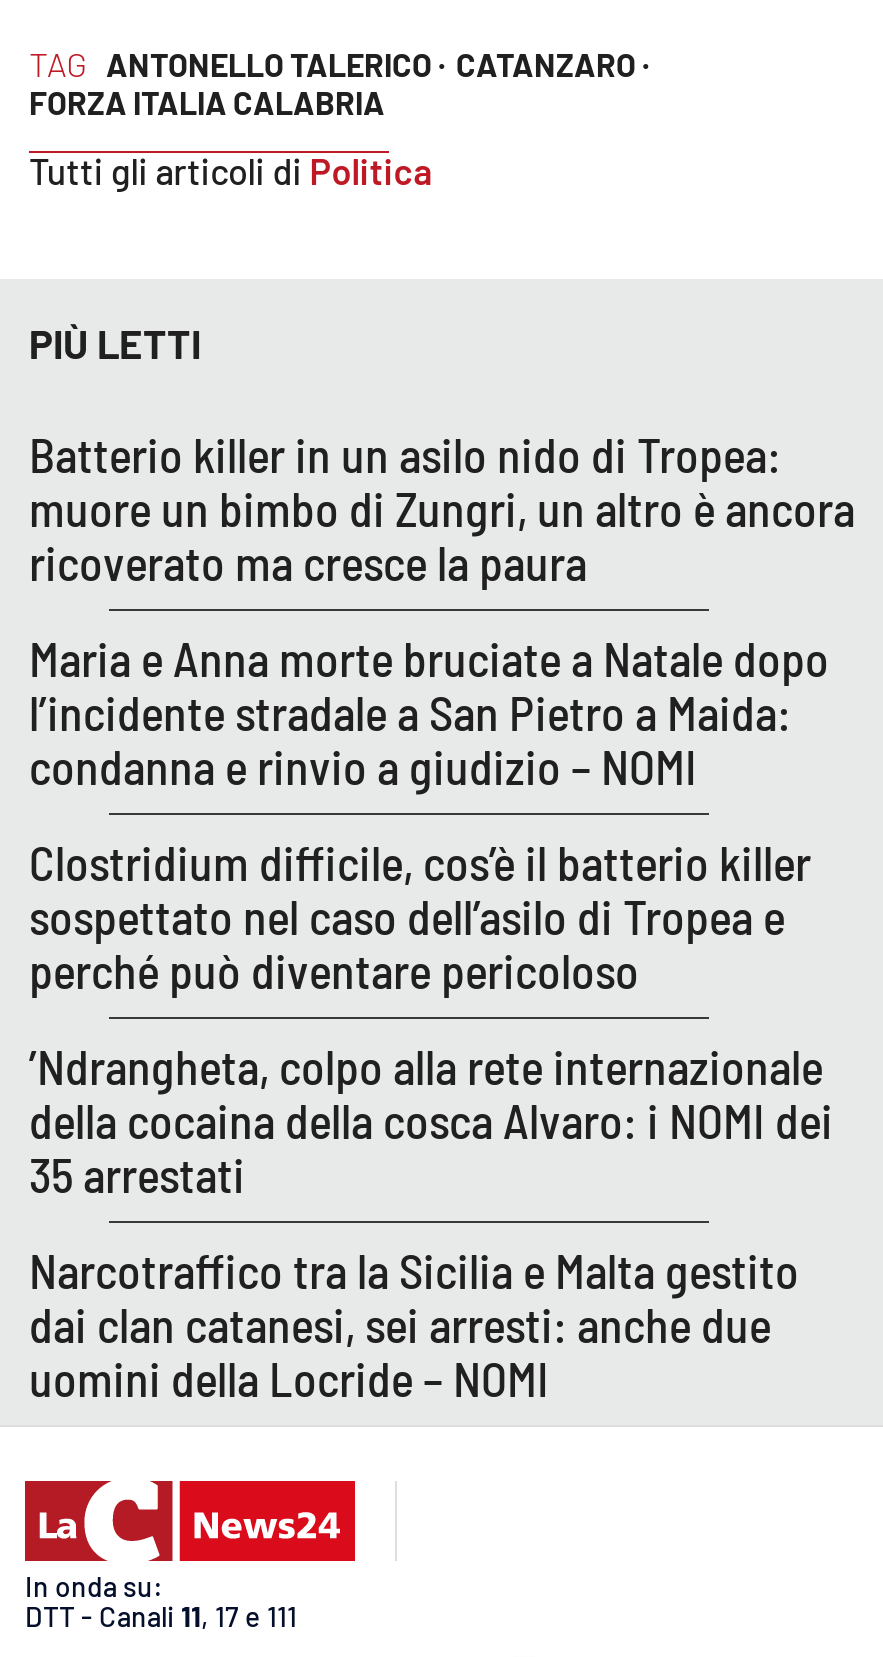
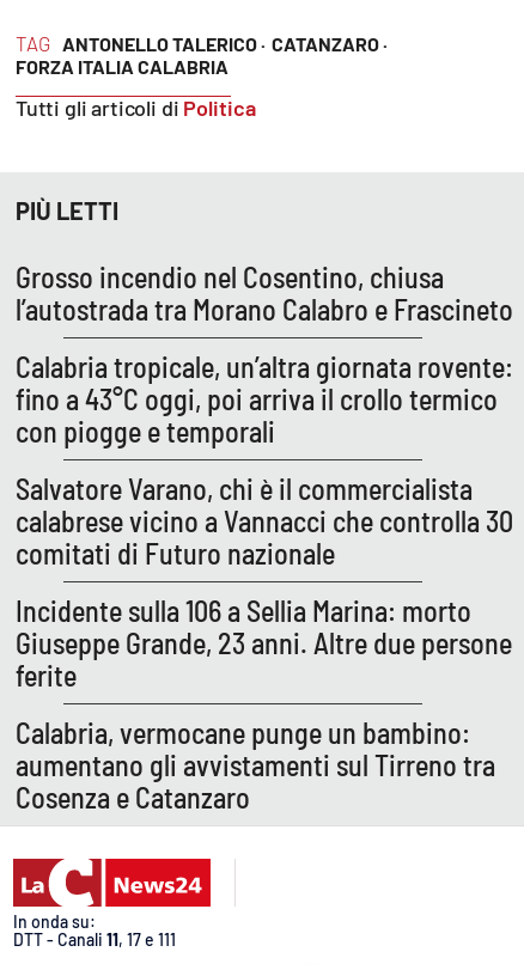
- Batterio killer in un asilo nido di Tropea:
- muore un bimbo di Zungri, un altro è ancora
- ricoverato ma cresce la paura
+ Grosso incendio nel Cosentino, chiusa
+ l’autostrada tra Morano Calabro e Frascineto

- Maria e Anna morte bruciate a Natale dopo
- l’incidente stradale a San Pietro a Maida:
- condanna e rinvio a giudizio – NOMI
+ Calabria tropicale, un’altra giornata rovente:
+ fino a 43°C oggi, poi arriva il crollo termico
+ con piogge e temporali

- Clostridium difficile, cos’è il batterio killer
- sospettato nel caso dell’asilo di Tropea e
- perché può diventare pericoloso
+ Salvatore Varano, chi è il commercialista
+ calabrese vicino a Vannacci che controlla 30
+ comitati di Futuro nazionale

- ’Ndrangheta, colpo alla rete internazionale
- della cocaina della cosca Alvaro: i NOMI dei
- 35 arrestati
+ Incidente sulla 106 a Sellia Marina: morto
+ Giuseppe Grande, 23 anni. Altre due persone
+ ferite

- Narcotraffico tra la Sicilia e Malta gestito
- dai clan catanesi, sei arresti: anche due
- uomini della Locride – NOMI
+ Calabria, vermocane punge un bambino:
+ aumentano gli avvistamenti sul Tirreno tra
+ Cosenza e Catanzaro
